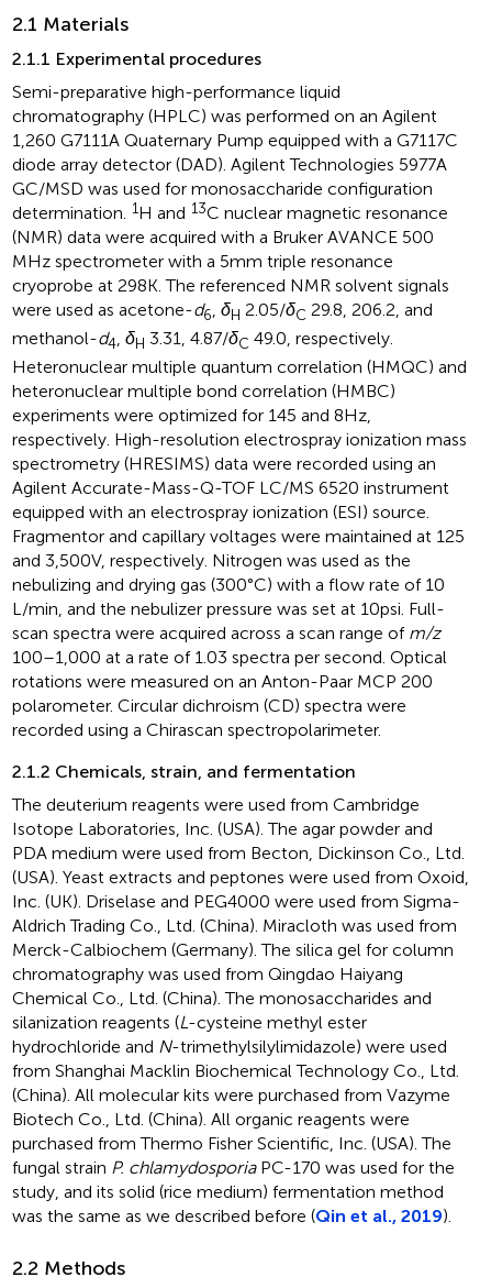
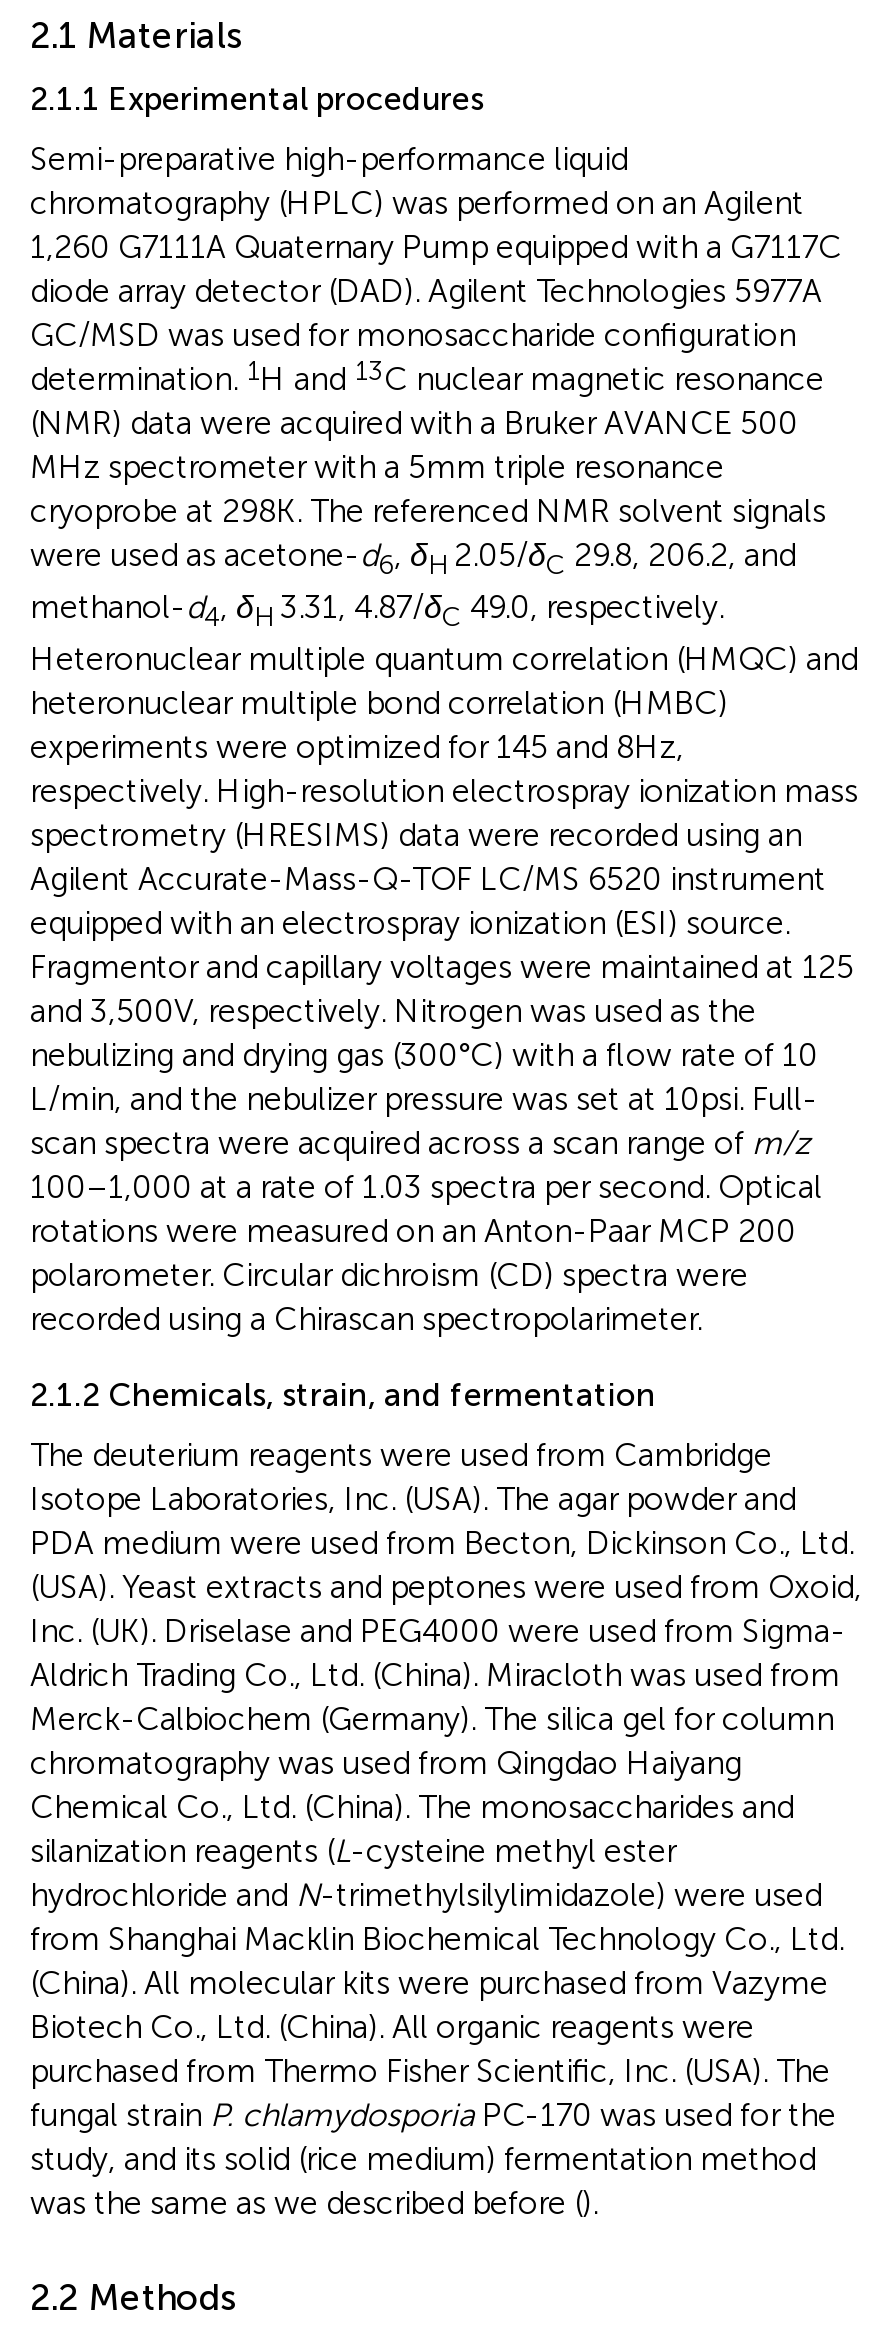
- was the same as we described before (Qin et al., 2019).
+ was the same as we described before ().
